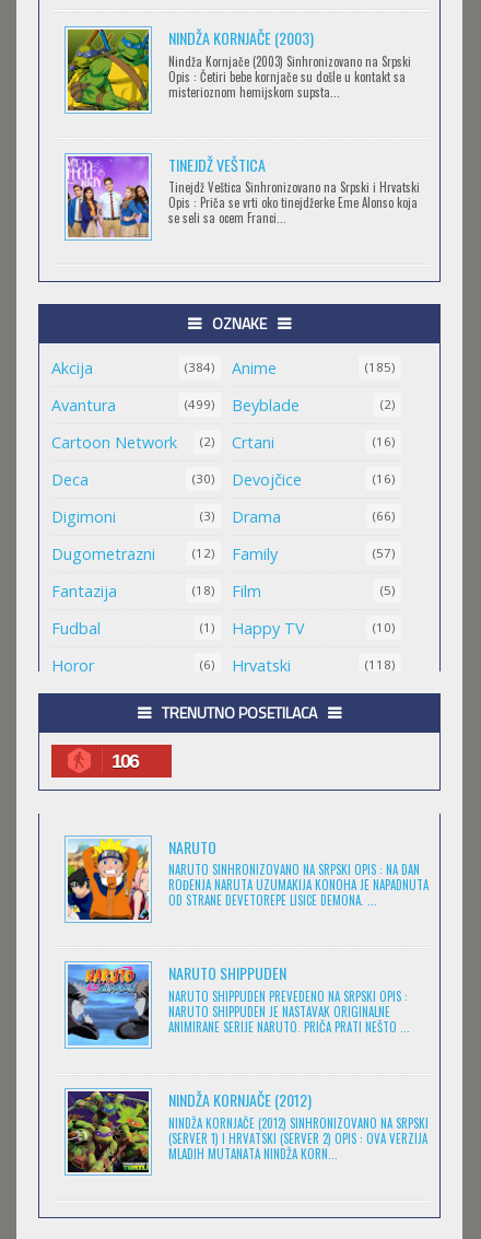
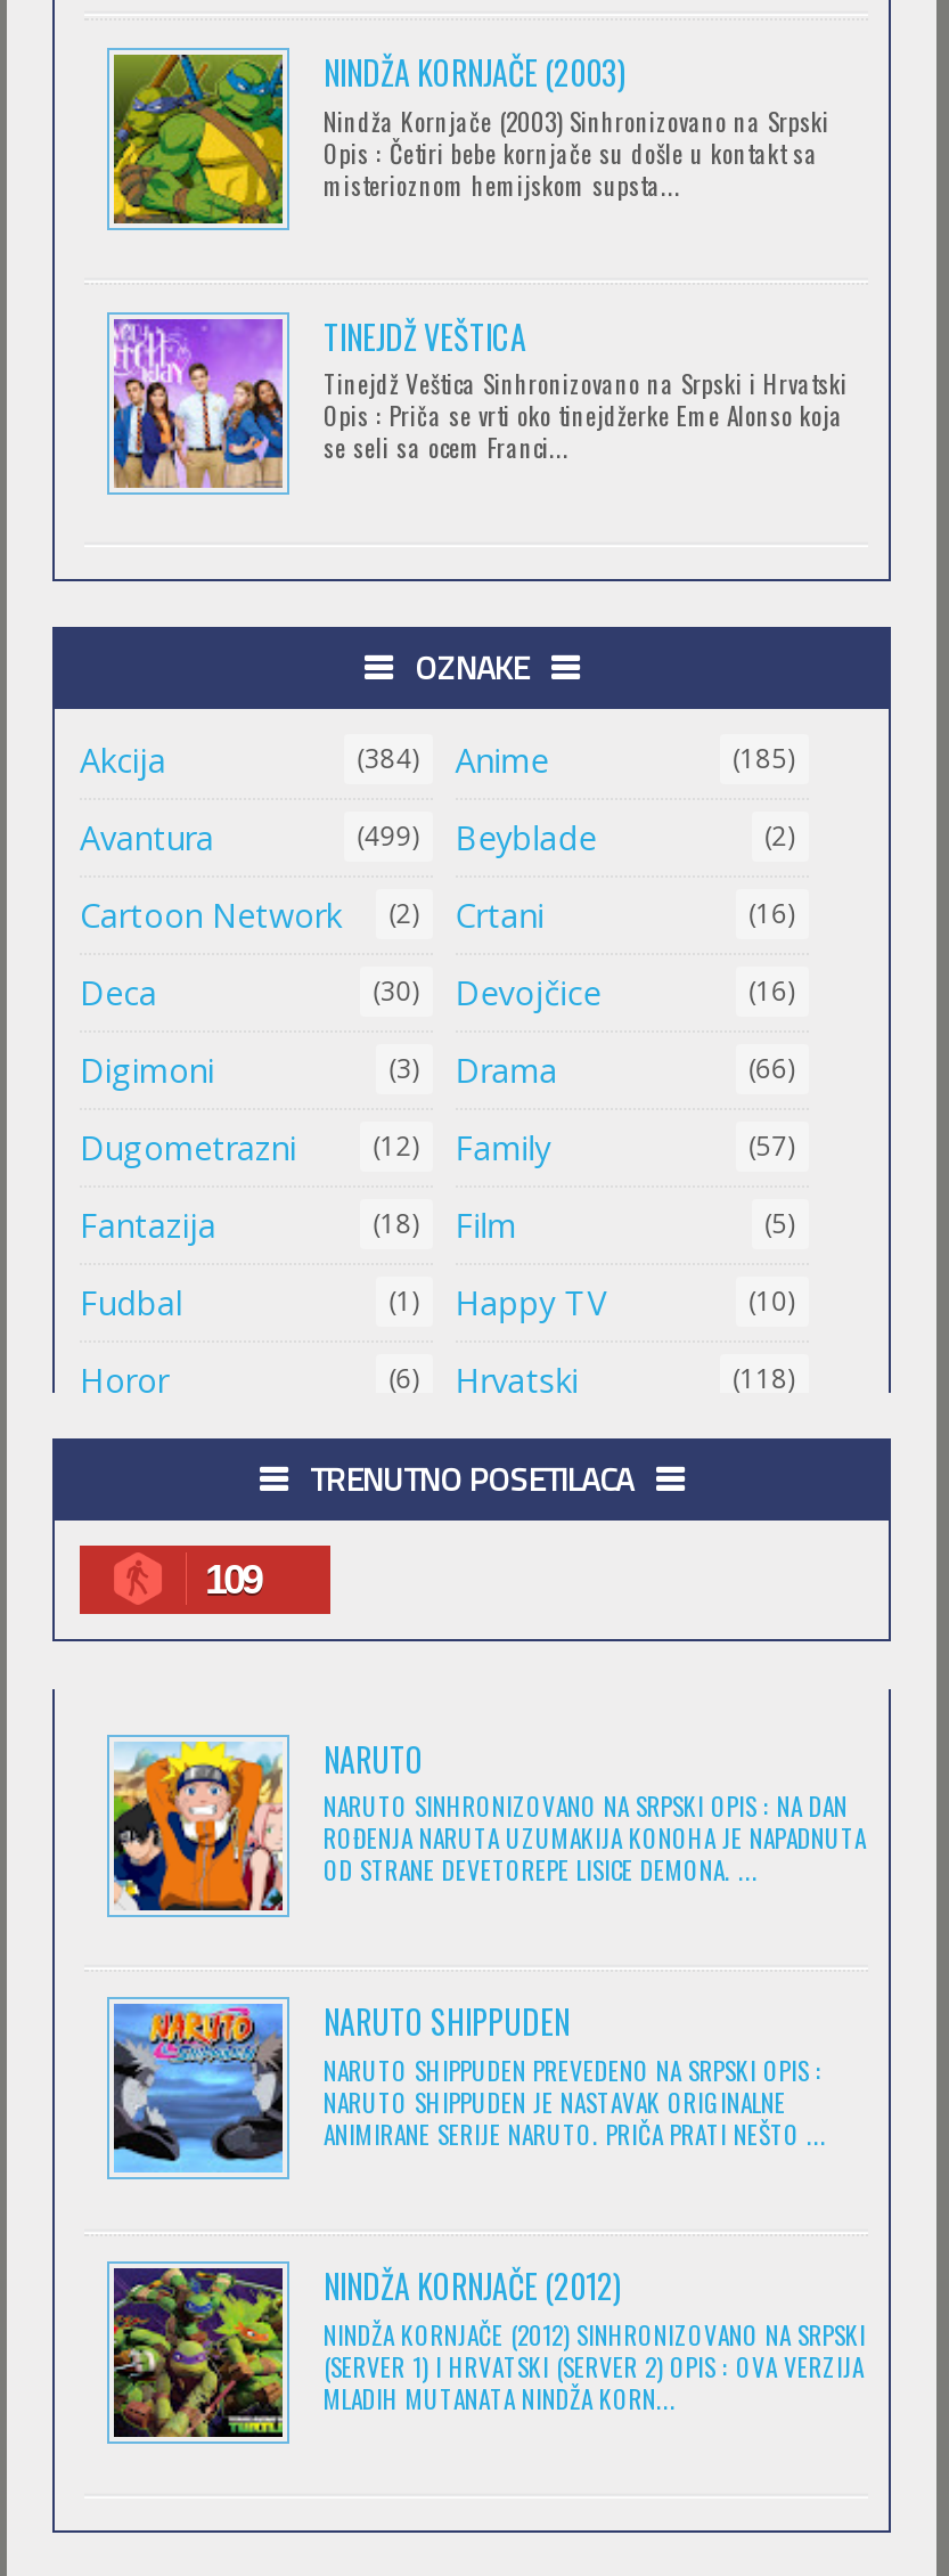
- 106
+ 109
